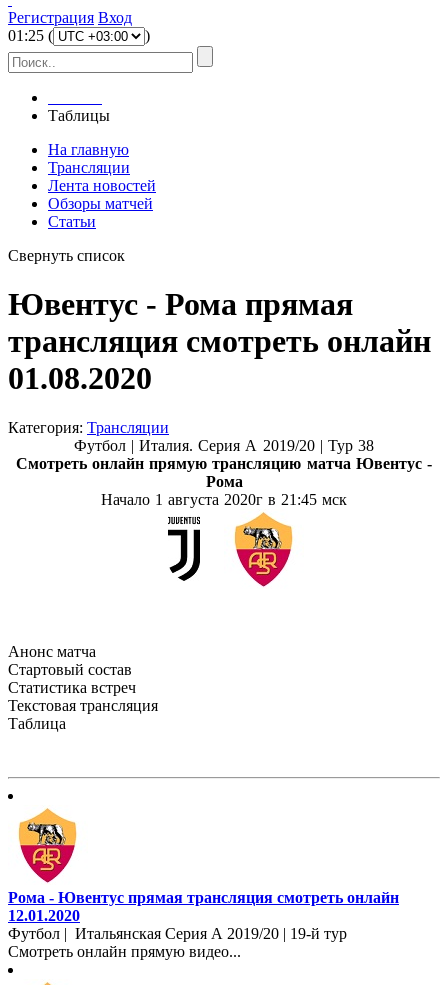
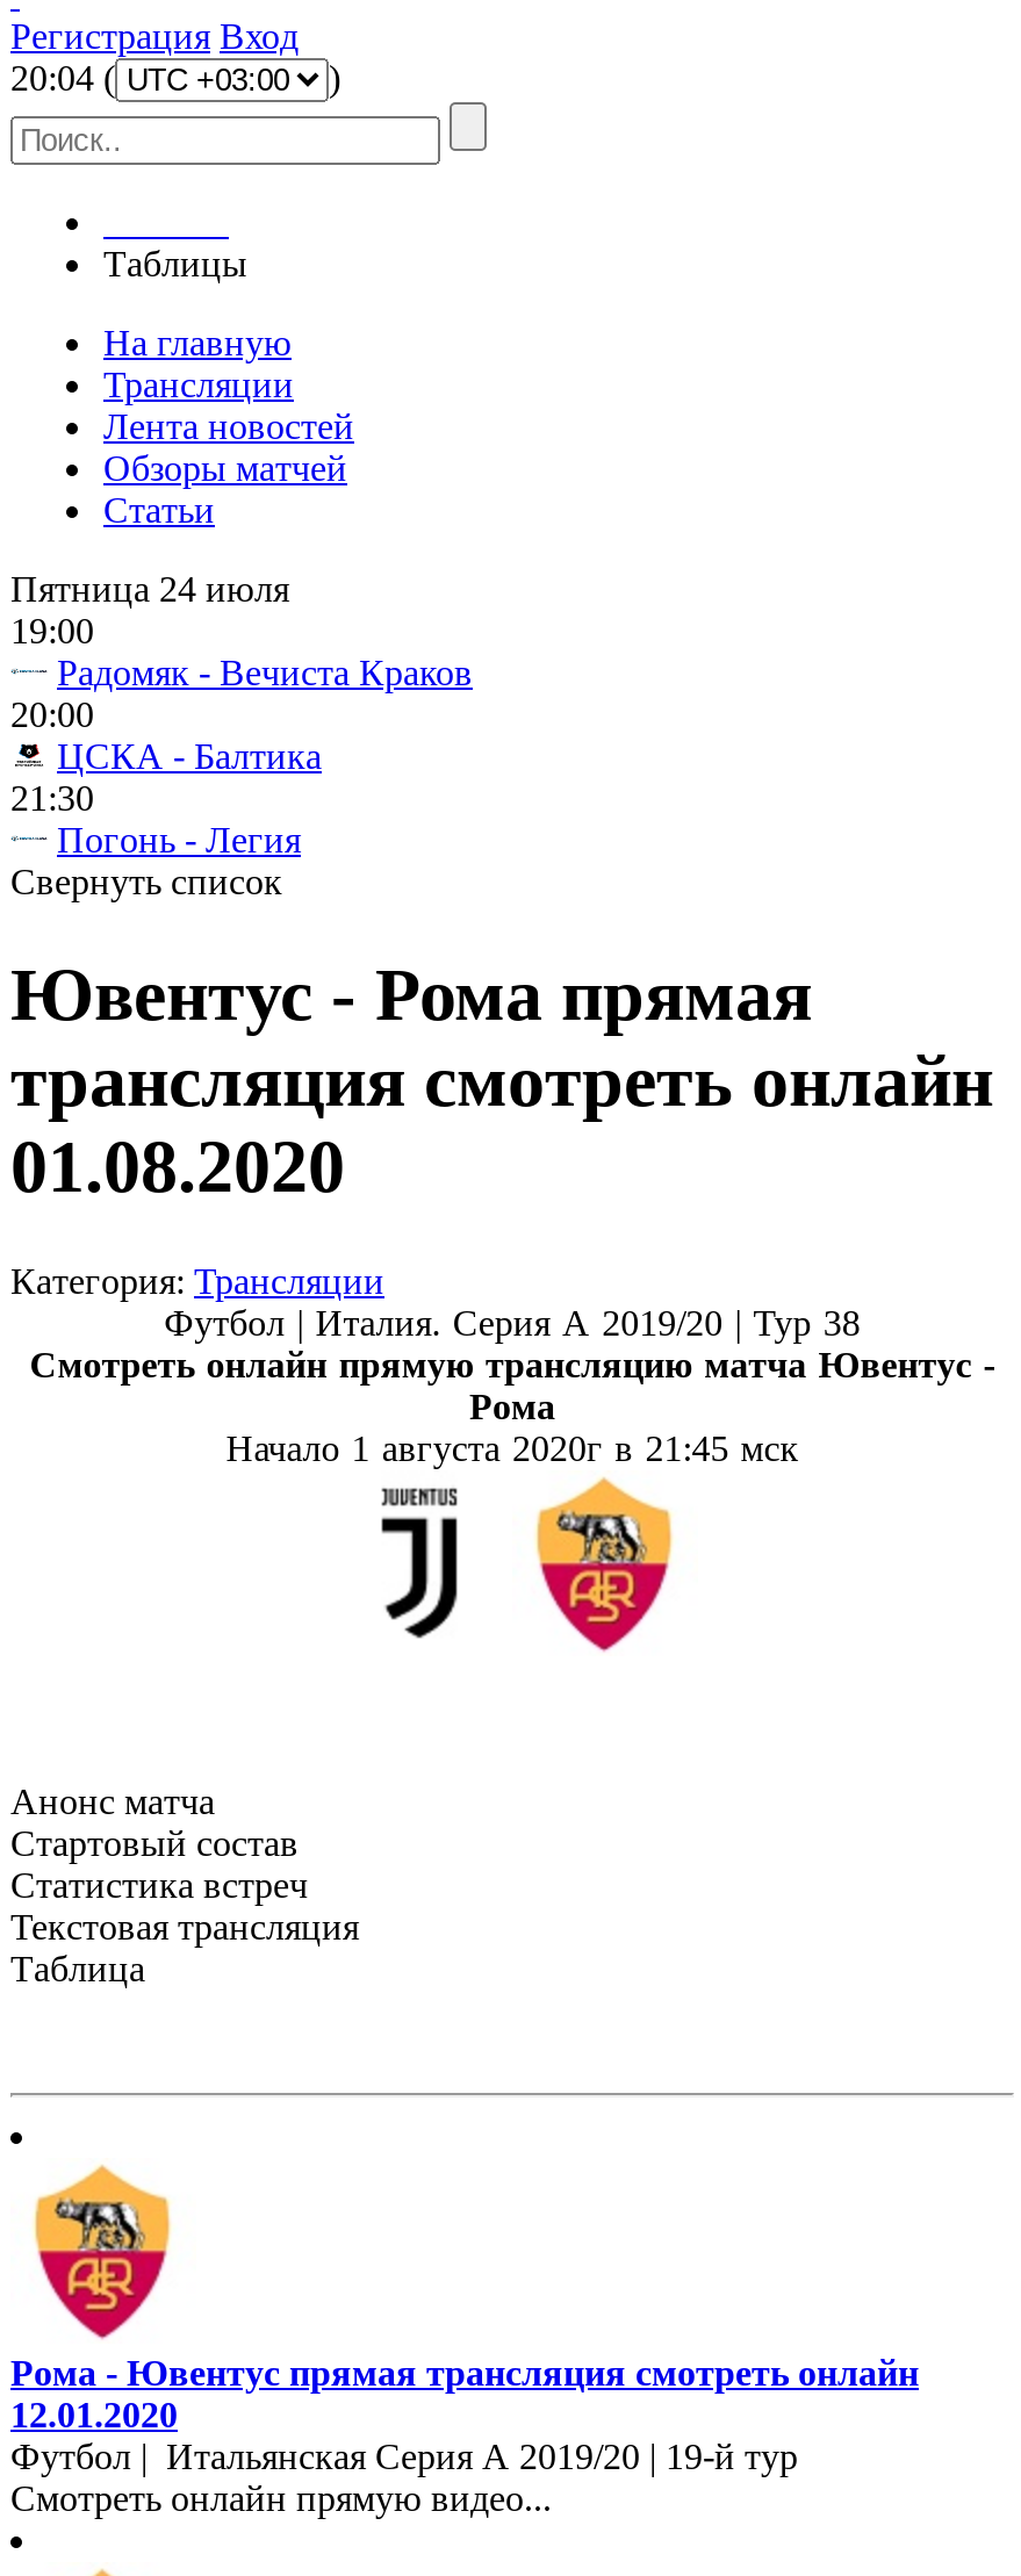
- 01:25 (
+ 20:04 (

+ Пятница 24 июля
+ 19:00
+ Радомяк - Вечиста Краков
+ 20:00
+ ЦСКА - Балтика
+ 21:30
+ Погонь - Легия
